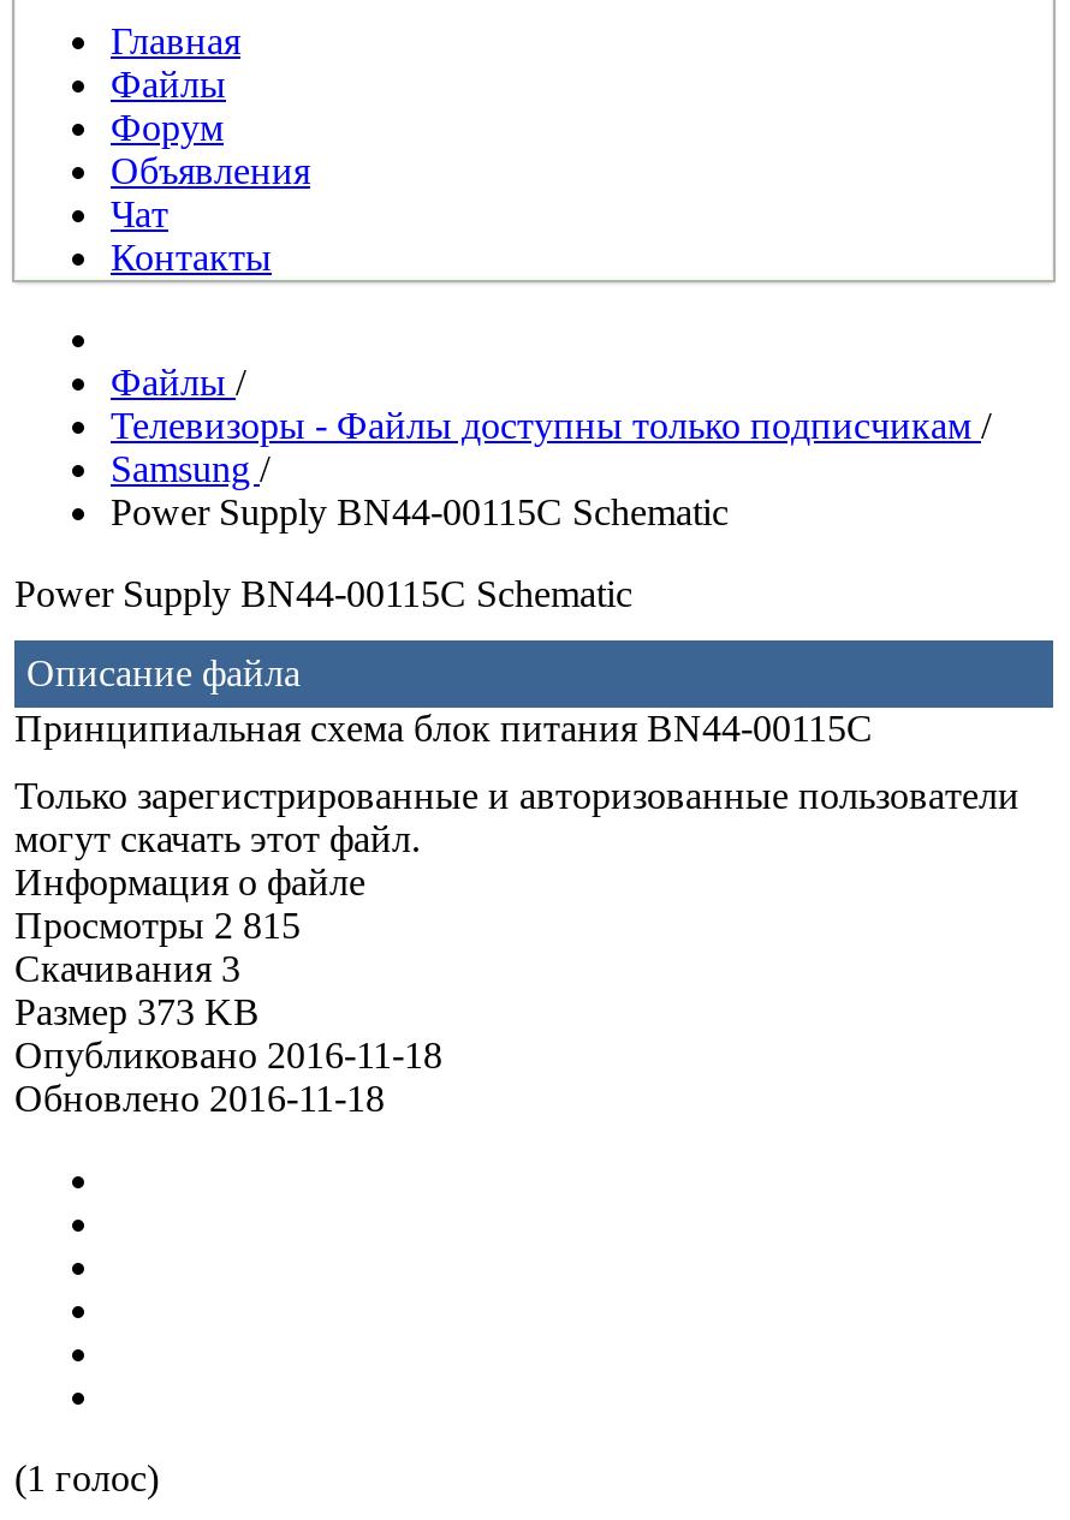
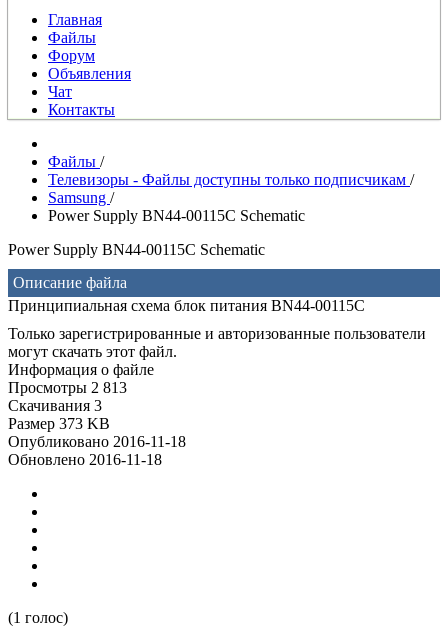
- Просмотры 2 815
+ Просмотры 2 813
